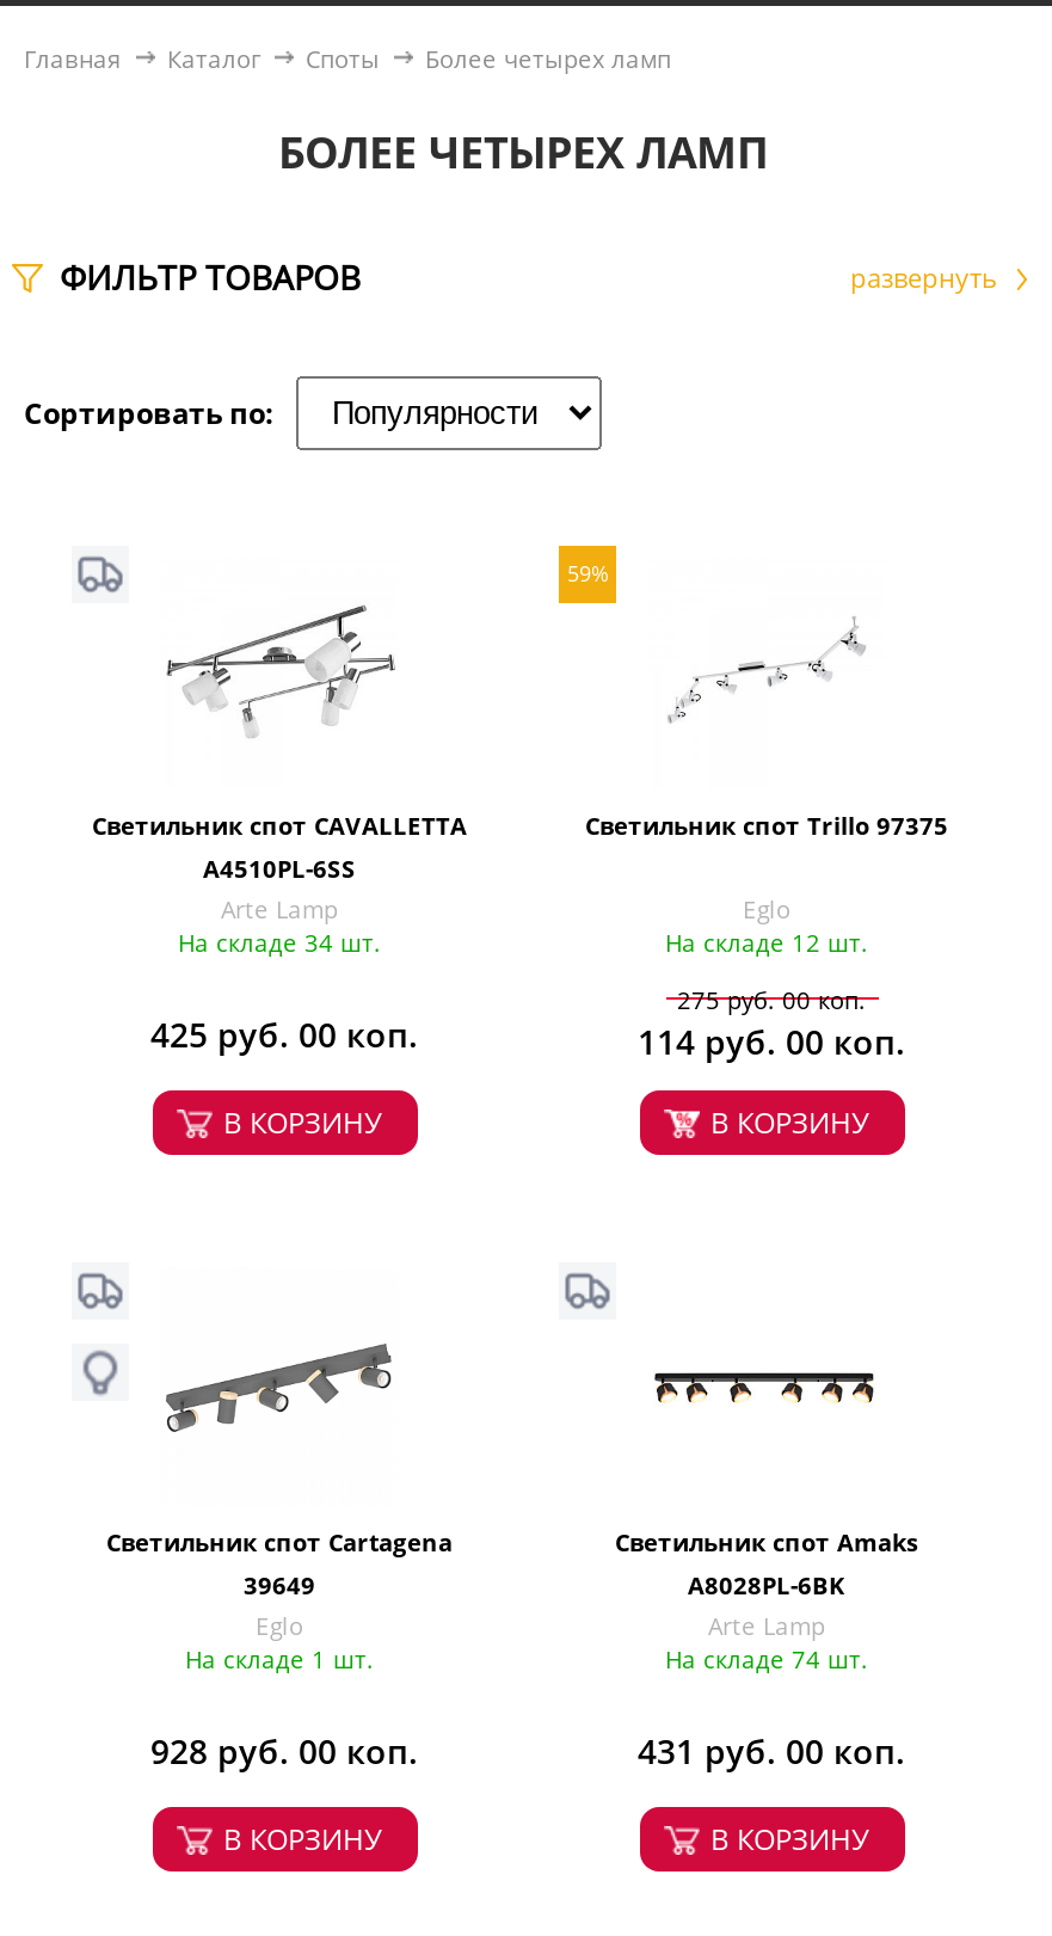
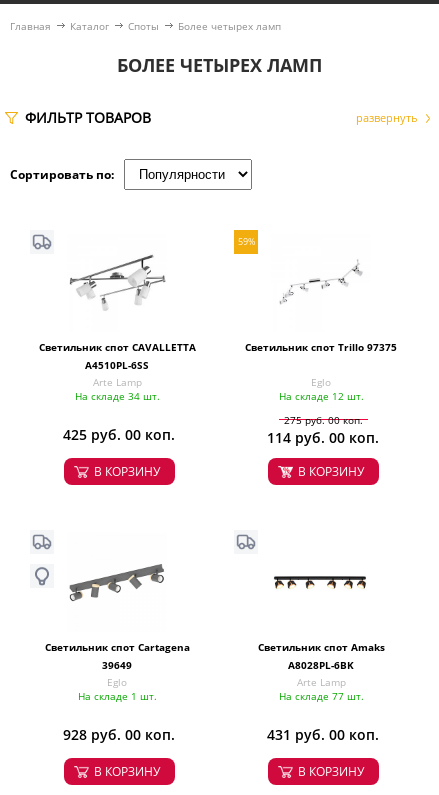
- На складе 74 шт.
+ На складе 77 шт.
